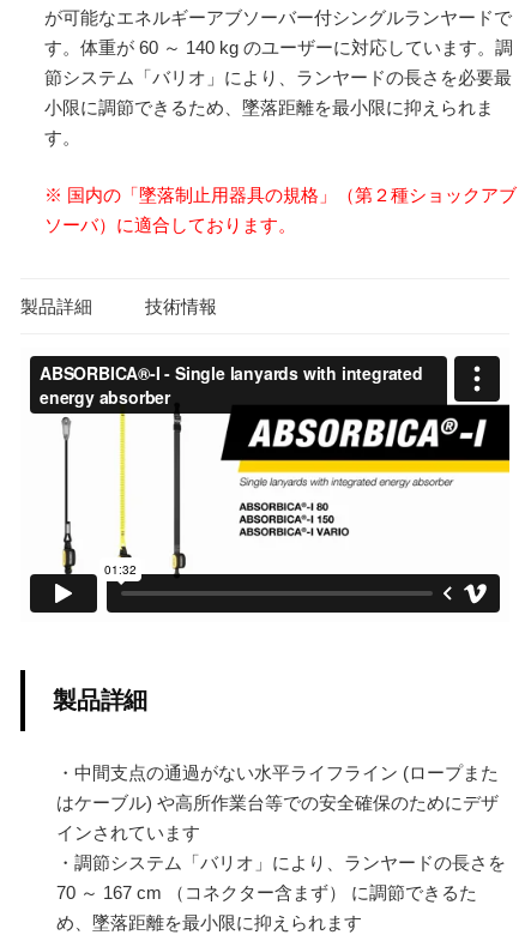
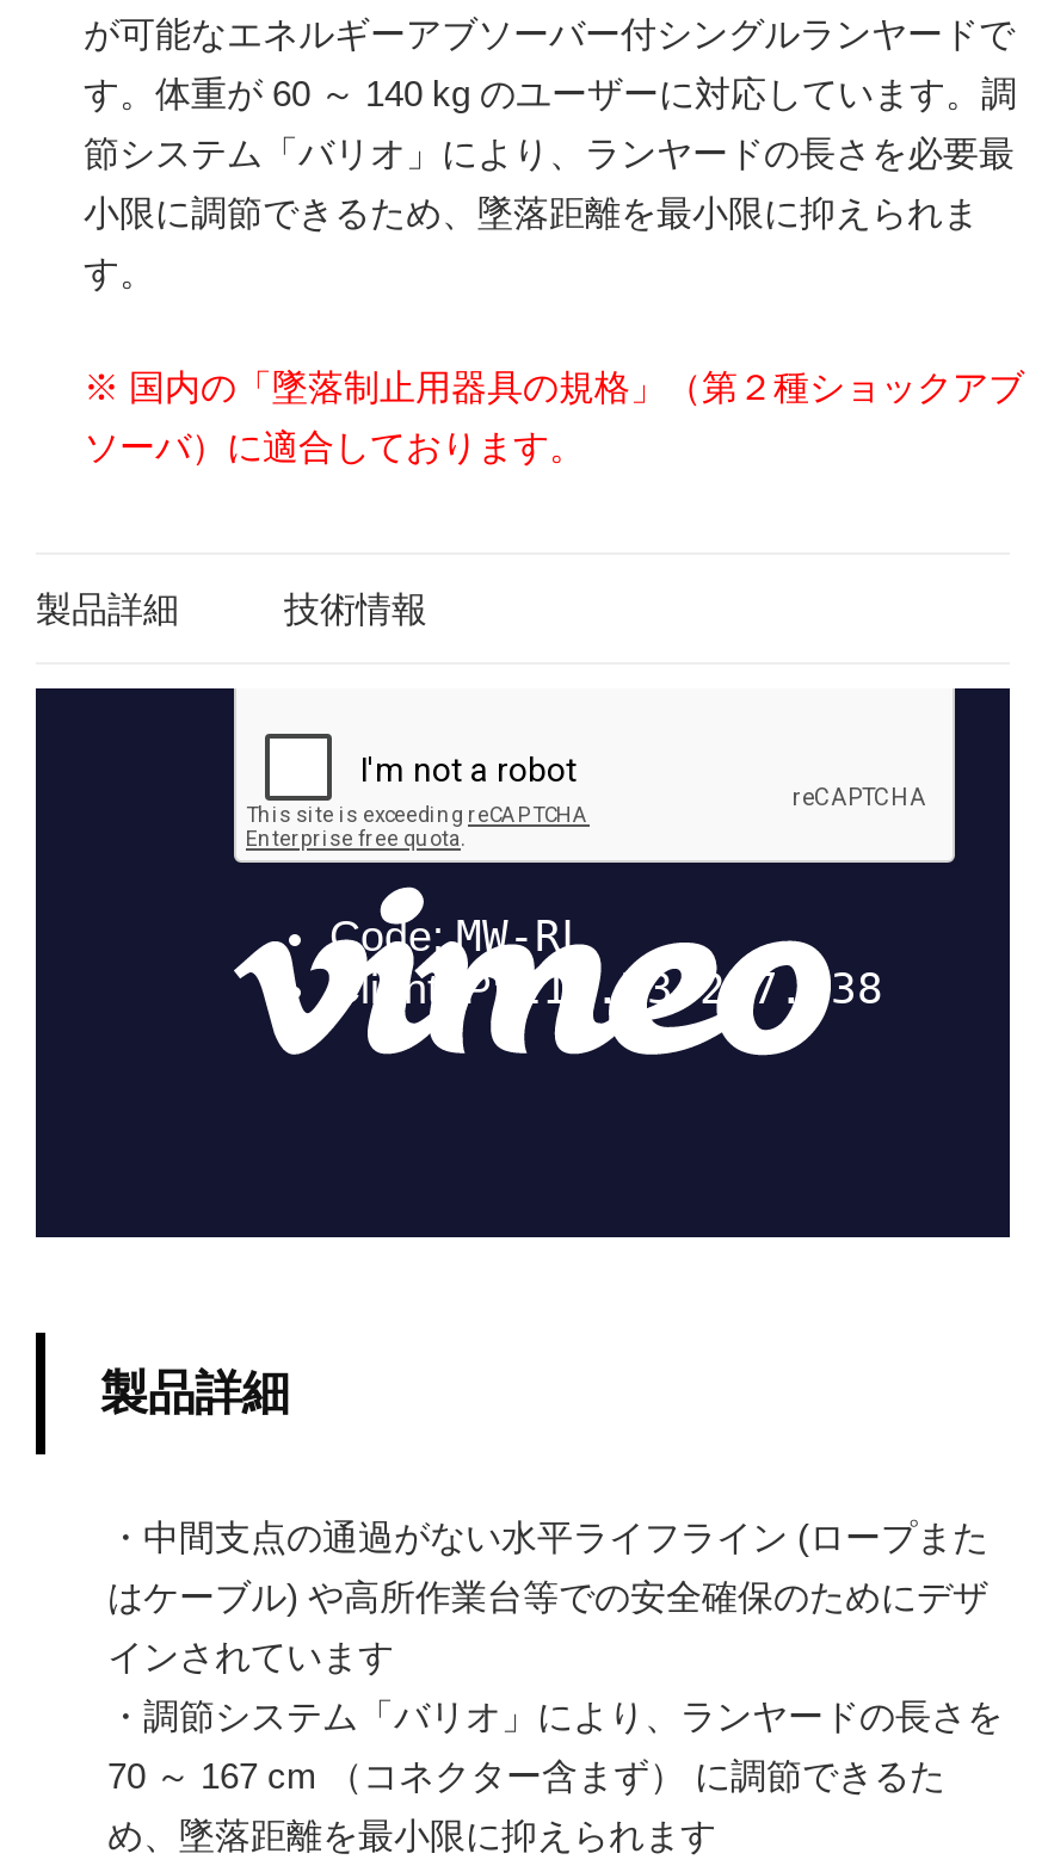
- [image]
+ [image]
